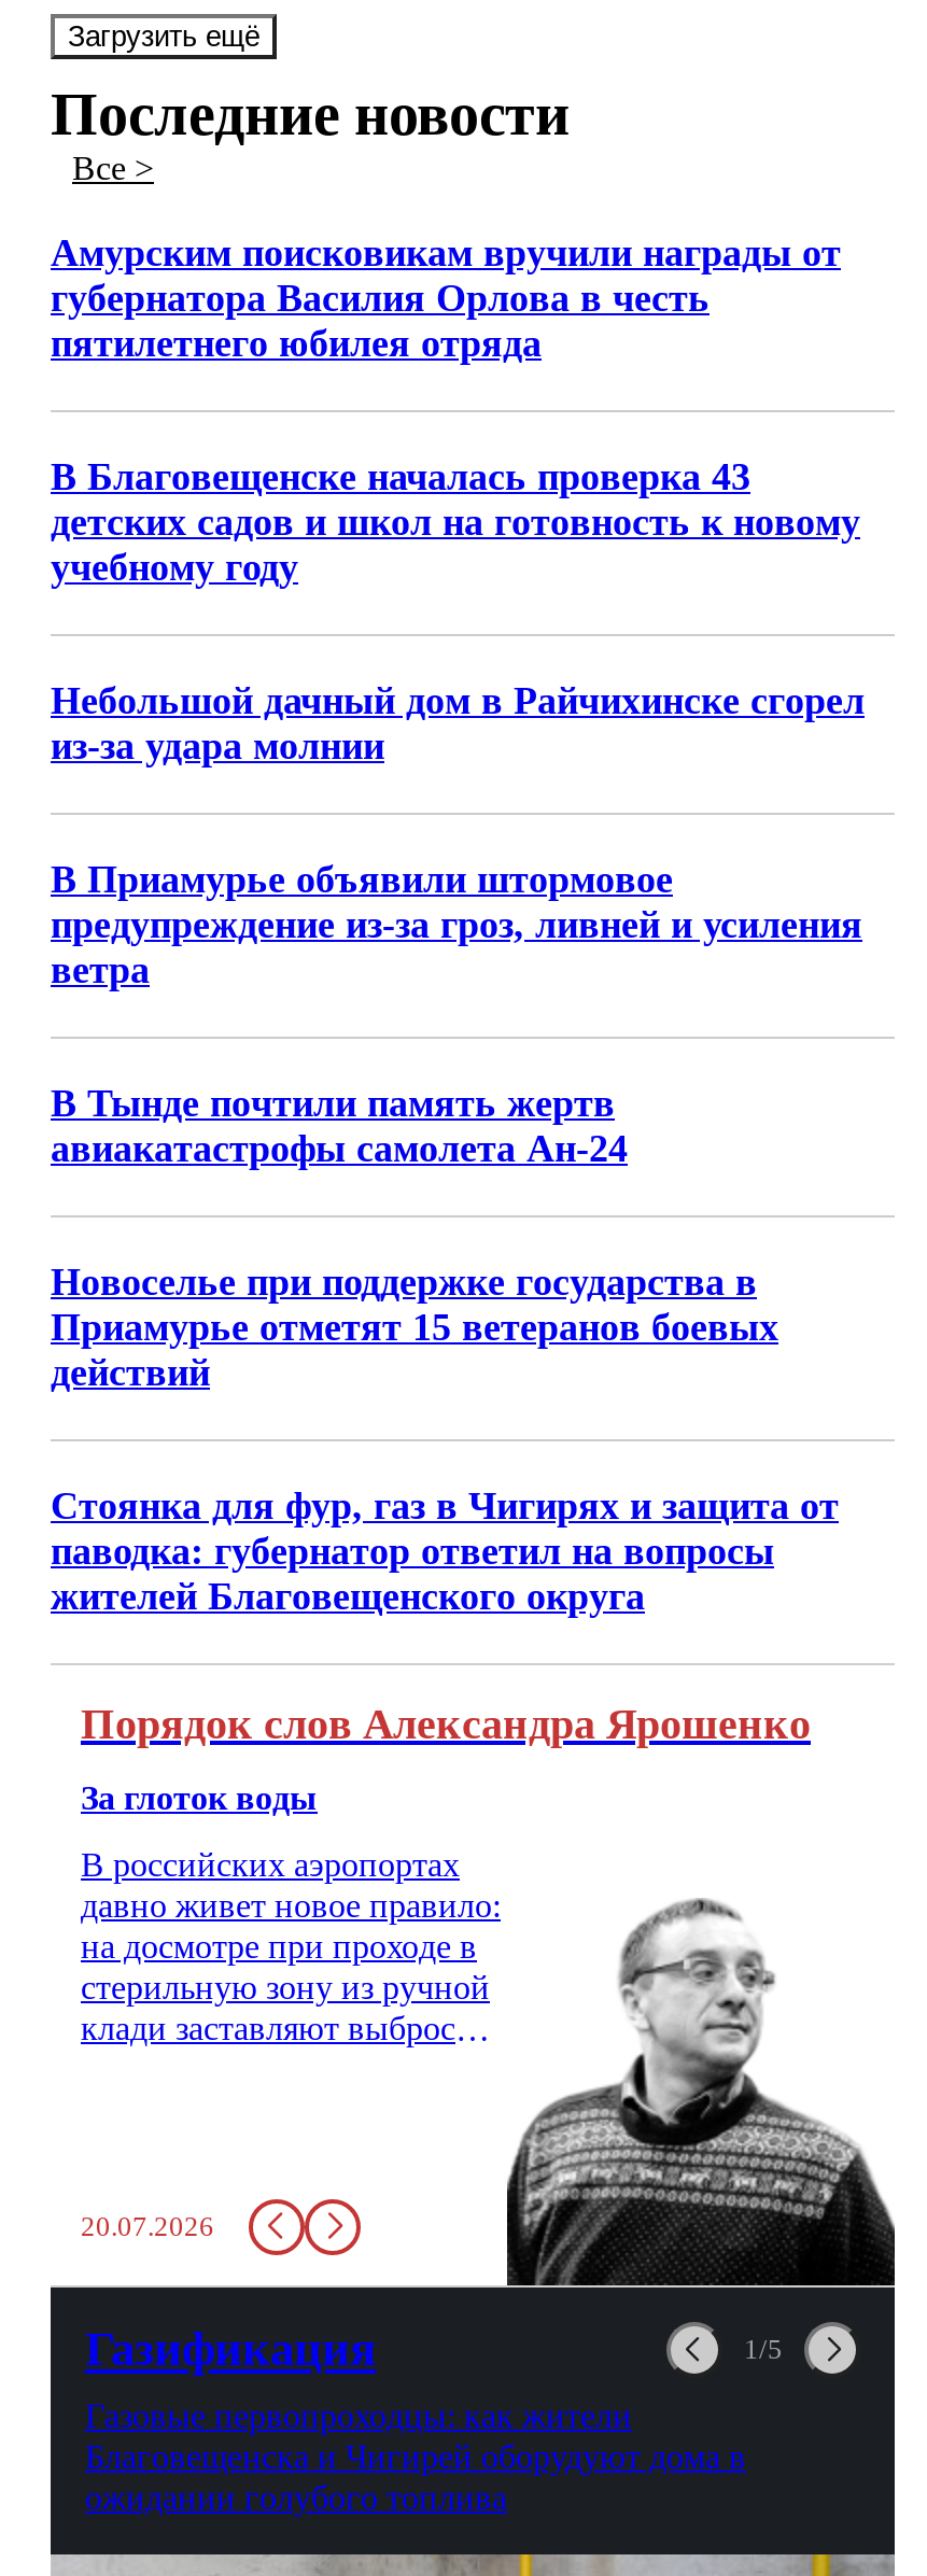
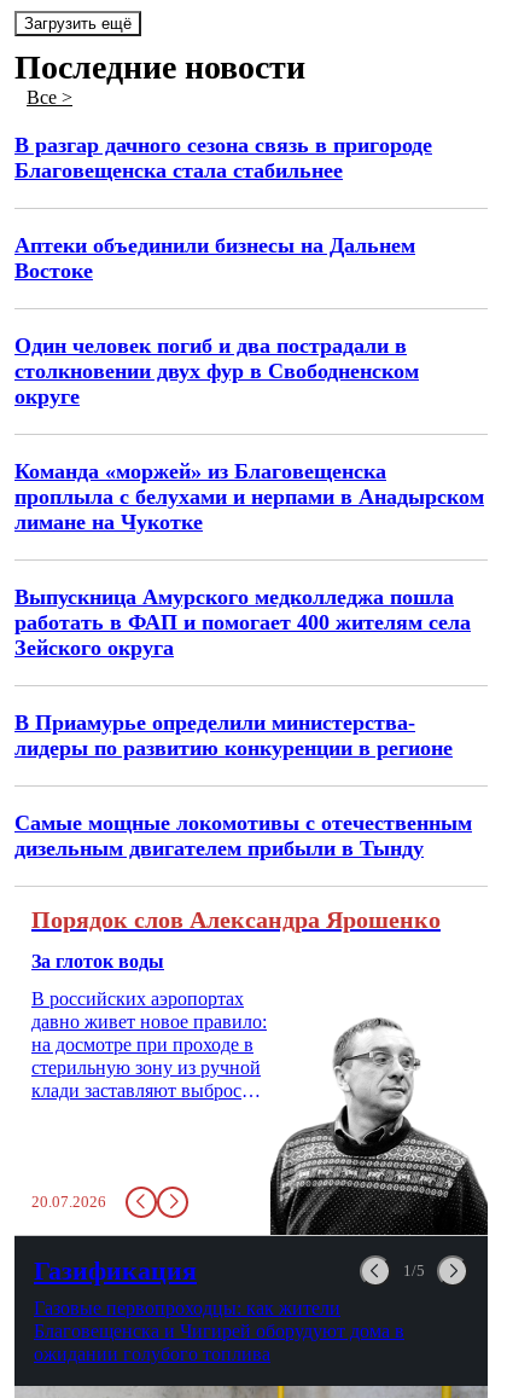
- Амурским поисковикам вручили награды от
- губернатора Василия Орлова в честь
- пятилетнего юбилея отряда
+ В разгар дачного сезона связь в пригороде
+ Благовещенска стала стабильнее

- В Благовещенске началась проверка 43
- детских садов и школ на готовность к новому
- учебному году
+ Аптеки объединили бизнесы на Дальнем
+ Востоке

- Небольшой дачный дом в Райчихинске сгорел
- из-за удара молнии
+ Один человек погиб и два пострадали в
+ столкновении двух фур в Свободненском
+ округе

- В Приамурье объявили штормовое
- предупреждение из-за гроз, ливней и усиления
- ветра
+ Команда «моржей» из Благовещенска
+ проплыла с белухами и нерпами в Анадырском
+ лимане на Чукотке

- В Тынде почтили память жертв
- авиакатастрофы самолета Ан-24
+ Выпускница Амурского медколледжа пошла
+ работать в ФАП и помогает 400 жителям села
+ Зейского округа

- Новоселье при поддержке государства в
- Приамурье отметят 15 ветеранов боевых
- действий
+ В Приамурье определили министерства-
+ лидеры по развитию конкуренции в регионе

- Стоянка для фур, газ в Чигирях и защита от
- паводка: губернатор ответил на вопросы
- жителей Благовещенского округа
+ Самые мощные локомотивы с отечественным
+ дизельным двигателем прибыли в Тынду
